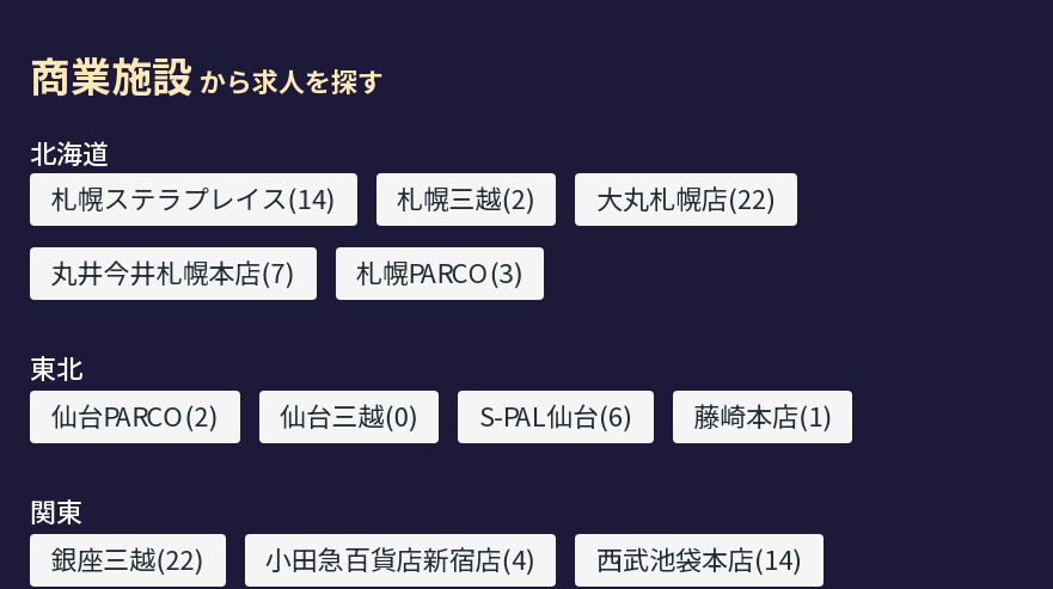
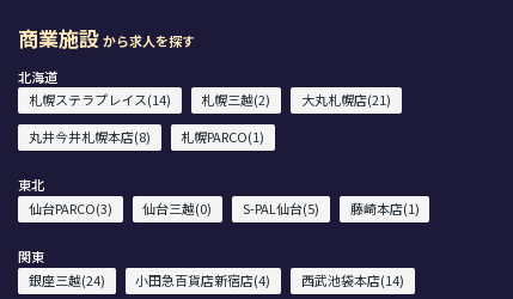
- 札幌ステラプレイス(14) 札幌三越(2) 大丸札幌店(22)
+ 札幌ステラプレイス(14) 札幌三越(2) 大丸札幌店(21)

- 丸井今井札幌本店(7)
+ 丸井今井札幌本店(8)

- 札幌PARCO(3)
+ 札幌PARCO(1)

- 仙台PARCO(2)
+ 仙台PARCO(3)

- S-PAL仙台(6)
+ S-PAL仙台(5)

- 銀座三越(22) 小田急百貨店新宿店(4) 西武池袋本店(14)
+ 銀座三越(24) 小田急百貨店新宿店(4) 西武池袋本店(14)
